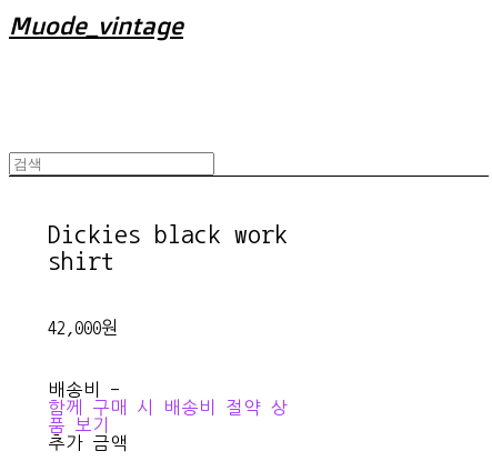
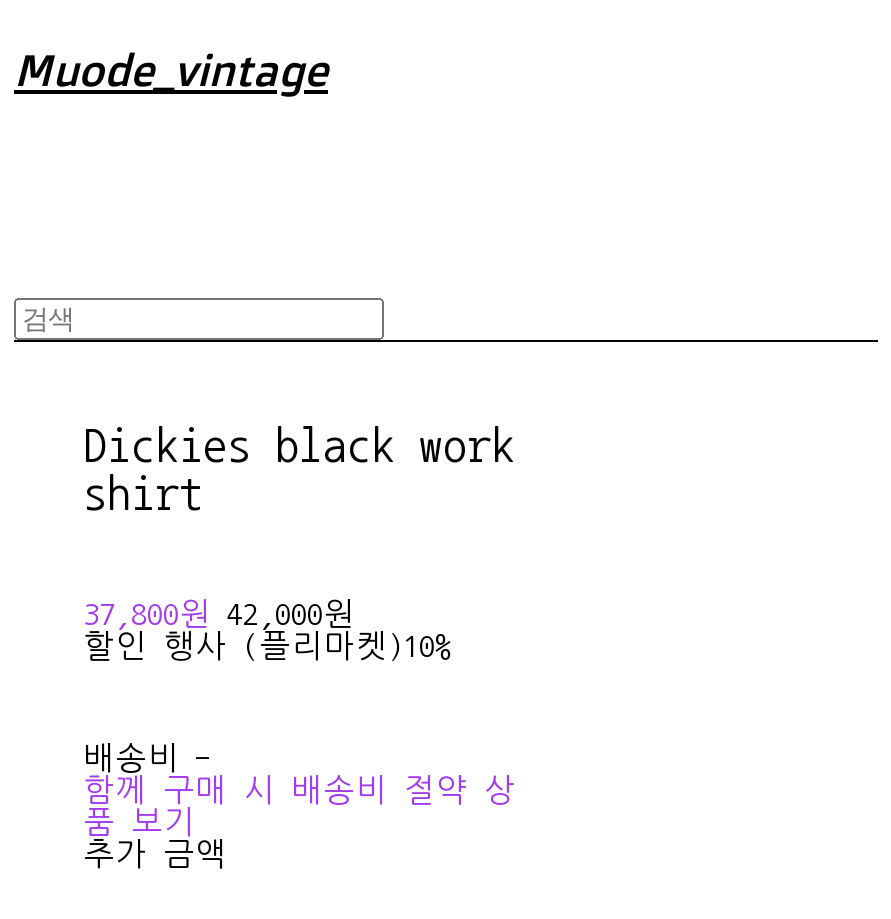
- 42,000원
+ 37,800원 42,000원
+ 할인 행사 (플리마켓) 10%
